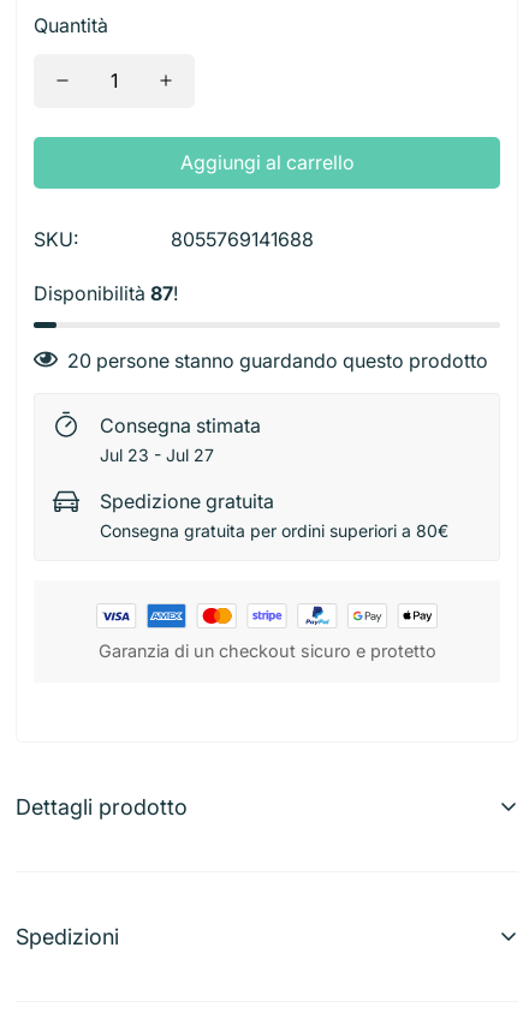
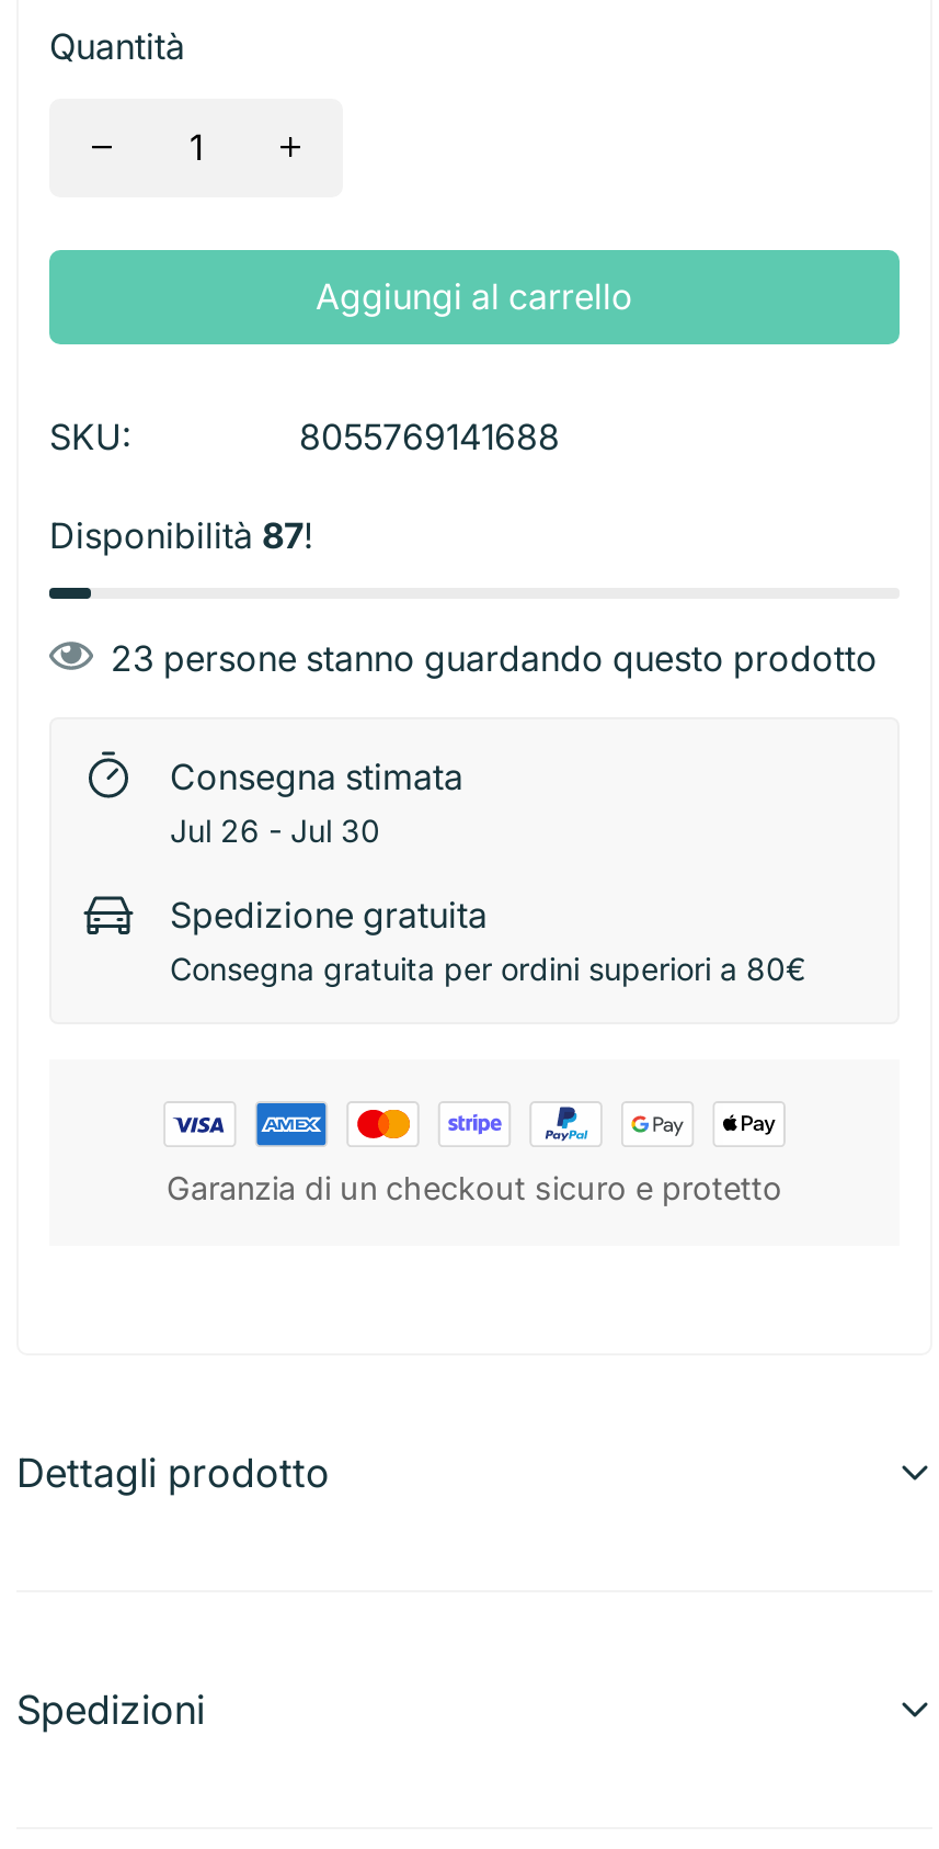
- 20 persone stanno guardando questo prodotto
+ 23 persone stanno guardando questo prodotto

- Jul 23 - Jul 27
+ Jul 26 - Jul 30
